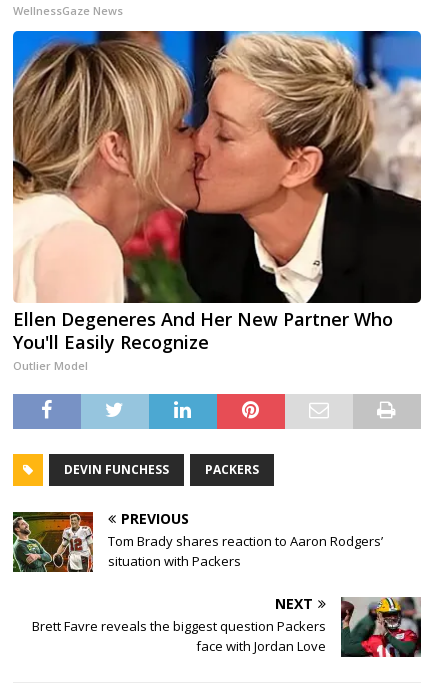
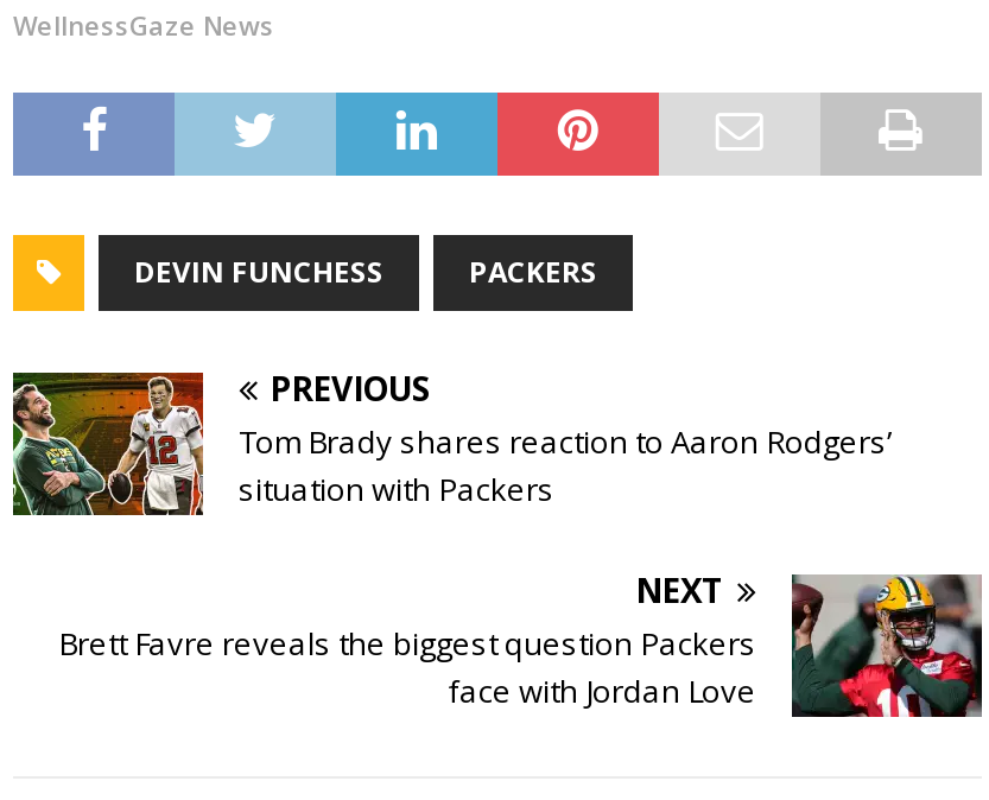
- [image]
- Ellen Degeneres And Her New Partner Who
- You'll Easily Recognize
- Outlier Model
